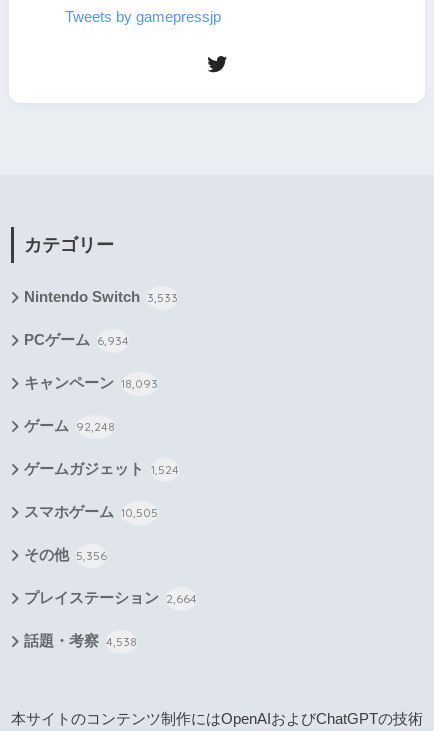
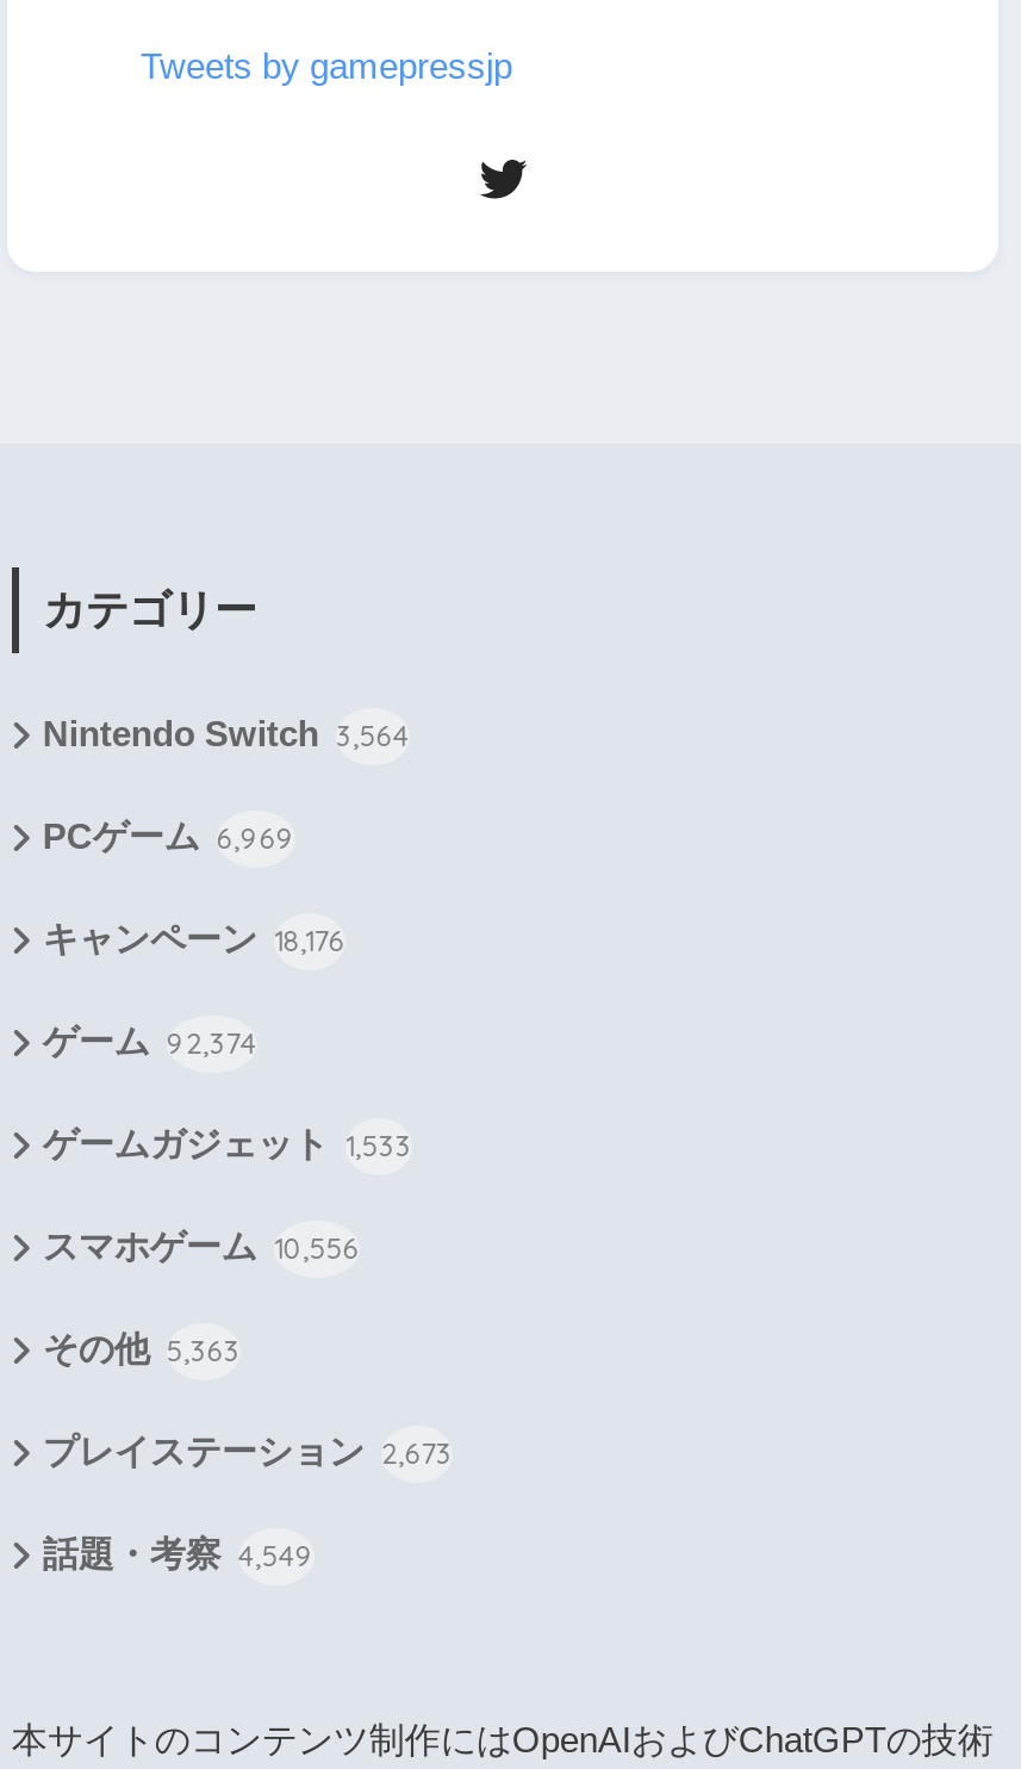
- Nintendo Switch 3,533
+ Nintendo Switch 3,564

- PCゲーム 6,934
+ PCゲーム 6,969

- キャンペーン 18,093
+ キャンペーン 18,176

- ゲーム 92,248
+ ゲーム 92,374

- ゲームガジェット 1,524
+ ゲームガジェット 1,533

- スマホゲーム 10,505
+ スマホゲーム 10,556

- その他 5,356
+ その他 5,363

- プレイステーション 2,664
+ プレイステーション 2,673

- 話題・考察 4,538
+ 話題・考察 4,549
